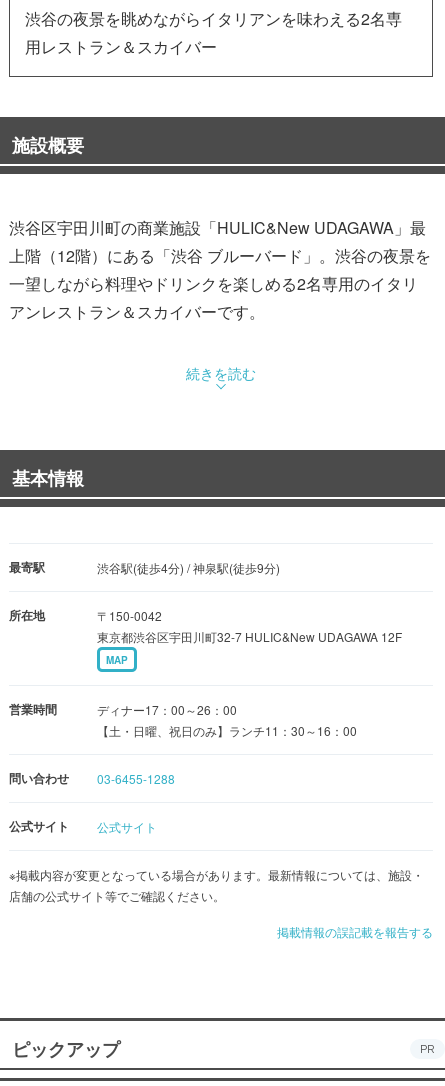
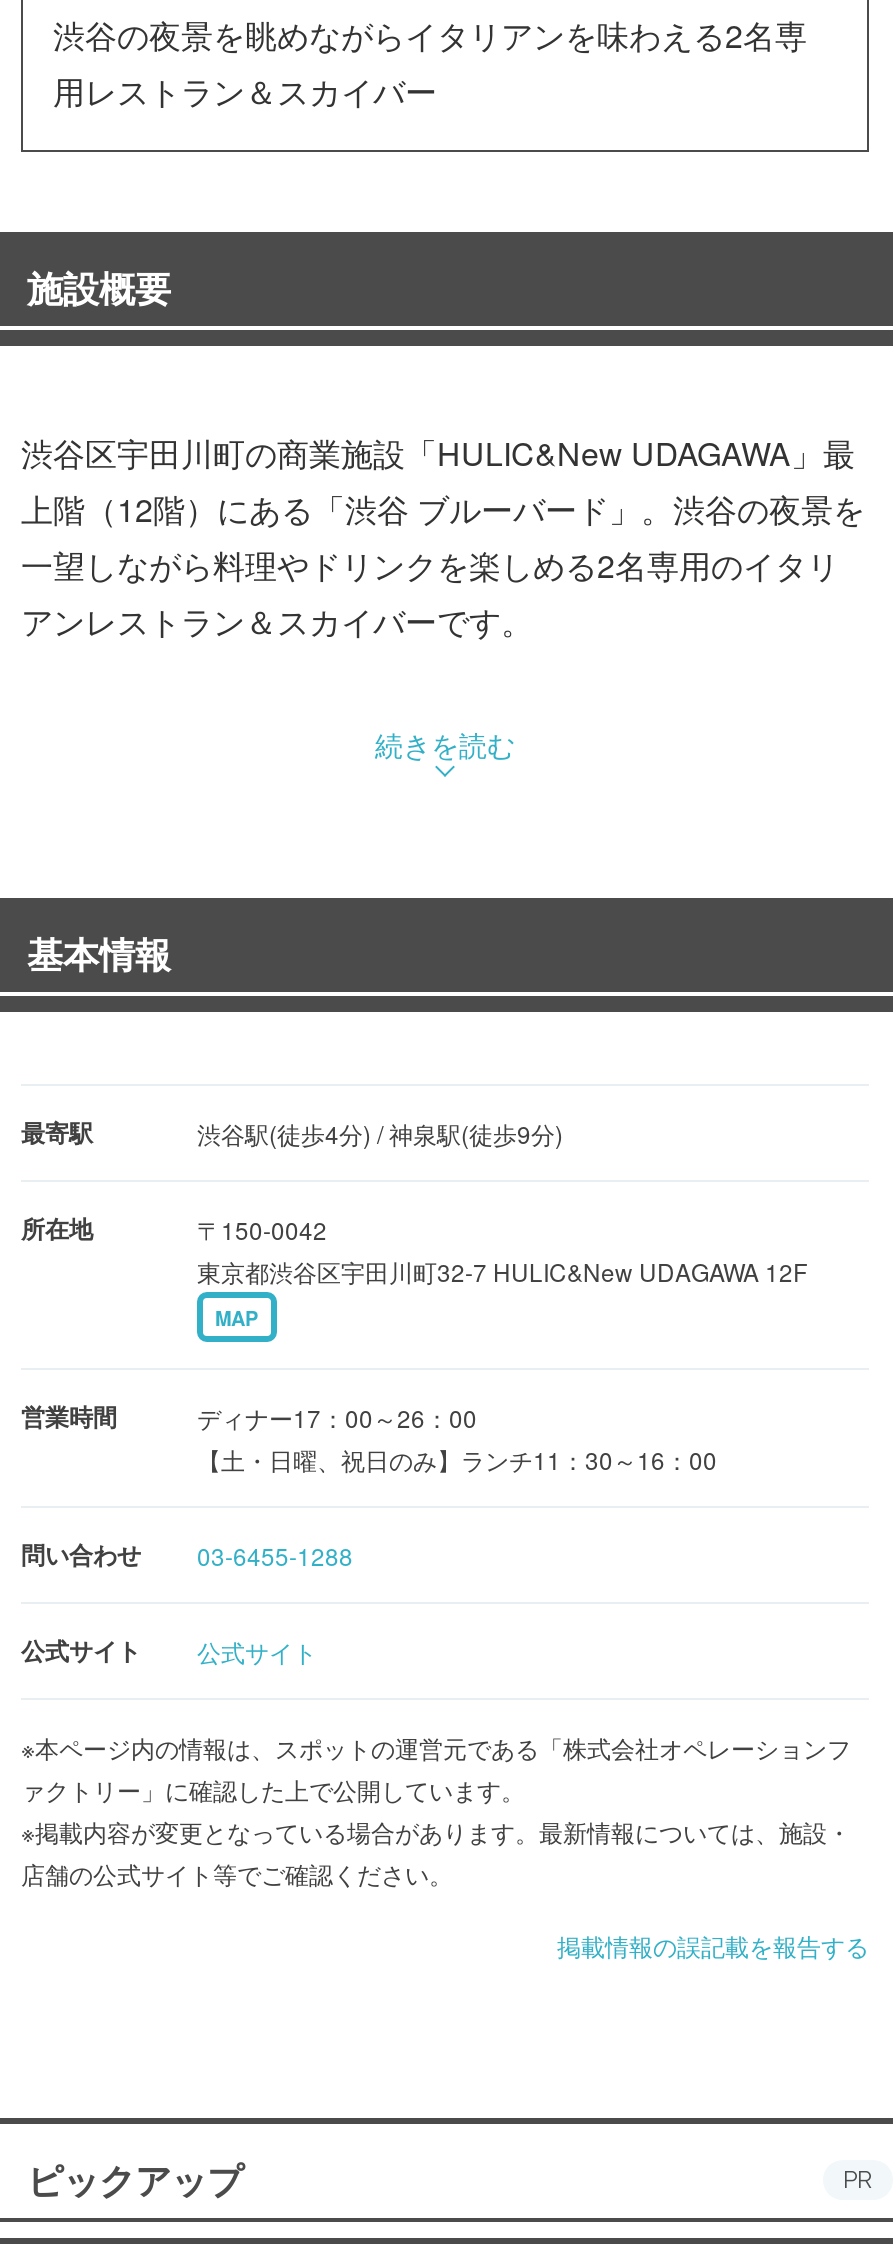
+ ※本ページ内の情報は、スポットの運営元である「株式会社オペレーションフ
+ ァクトリー」に確認した上で公開しています。
